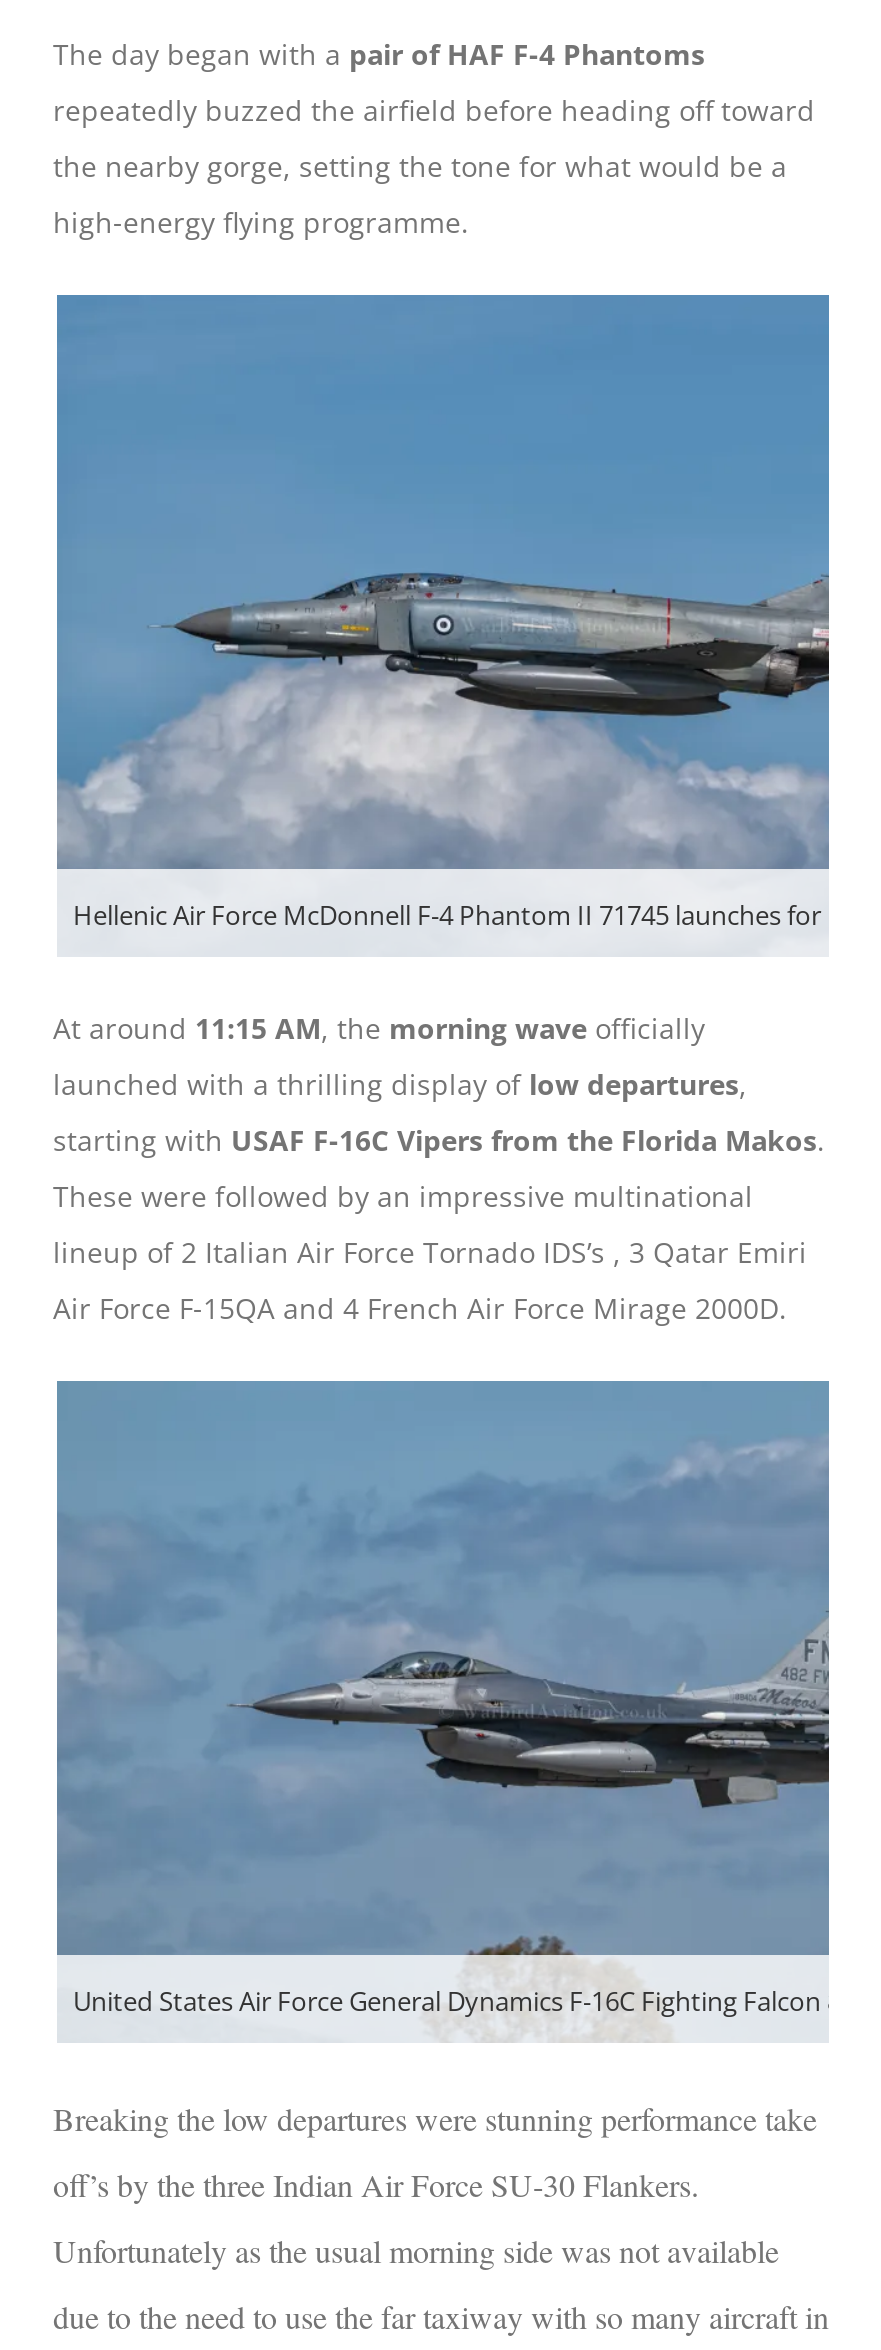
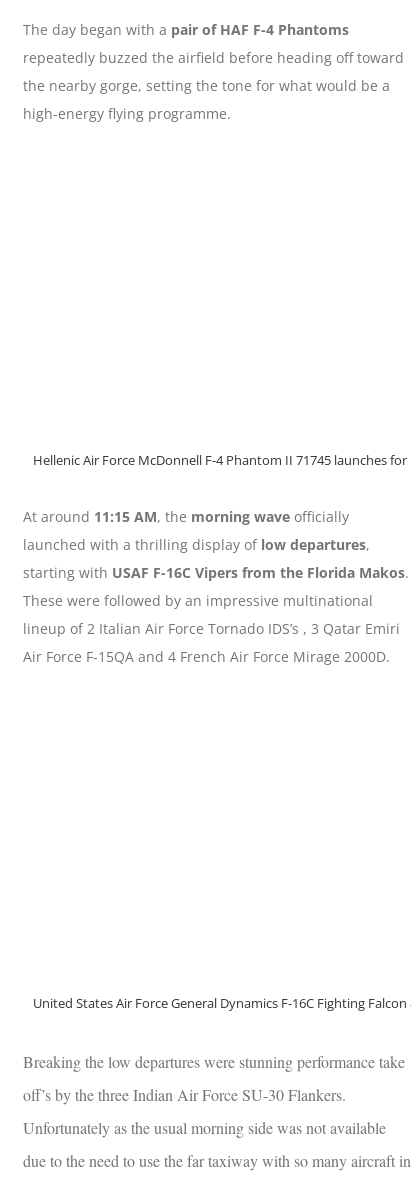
- [image]

- [image]
